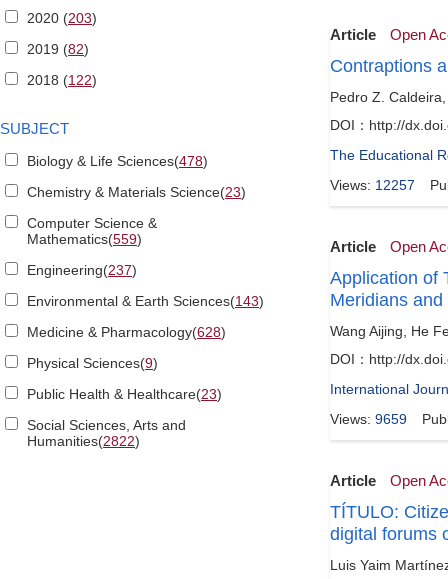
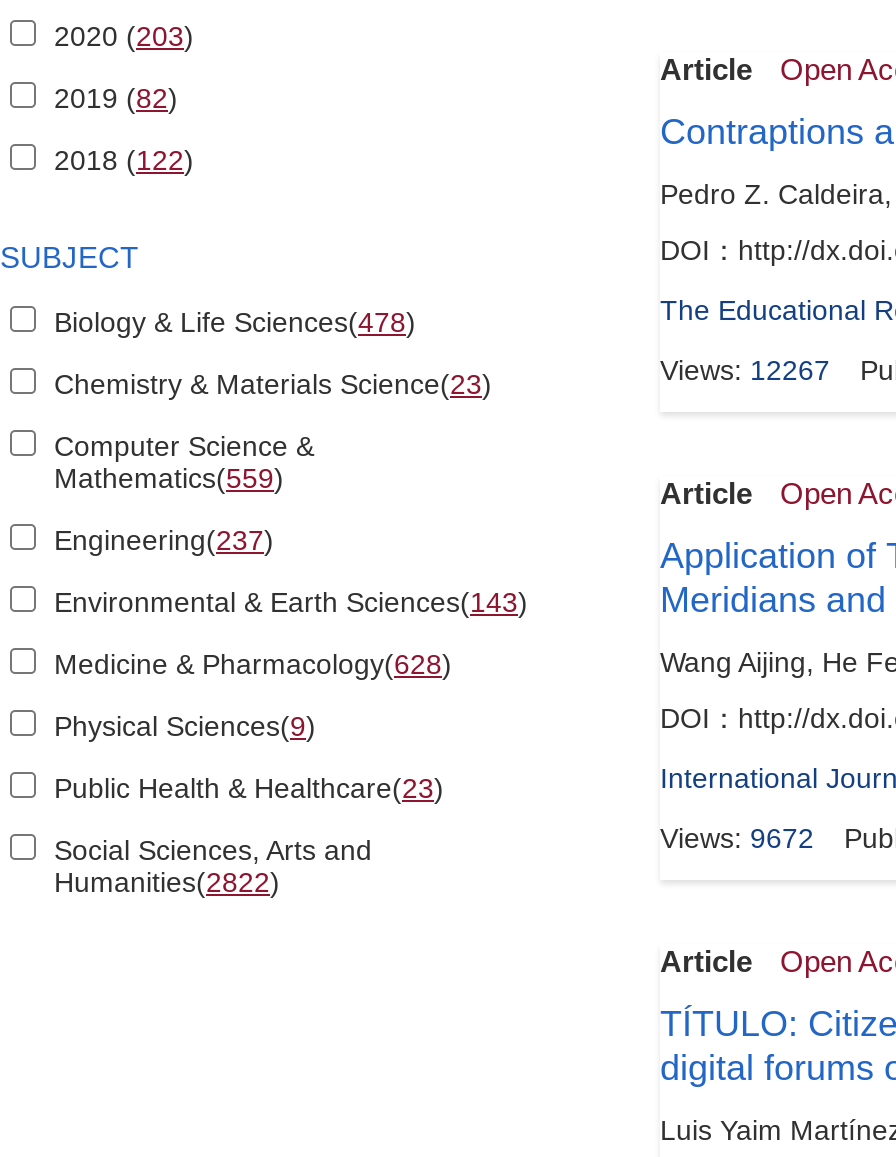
- Views: 12257
+ Views: 12267

- Views: 9659
+ Views: 9672
